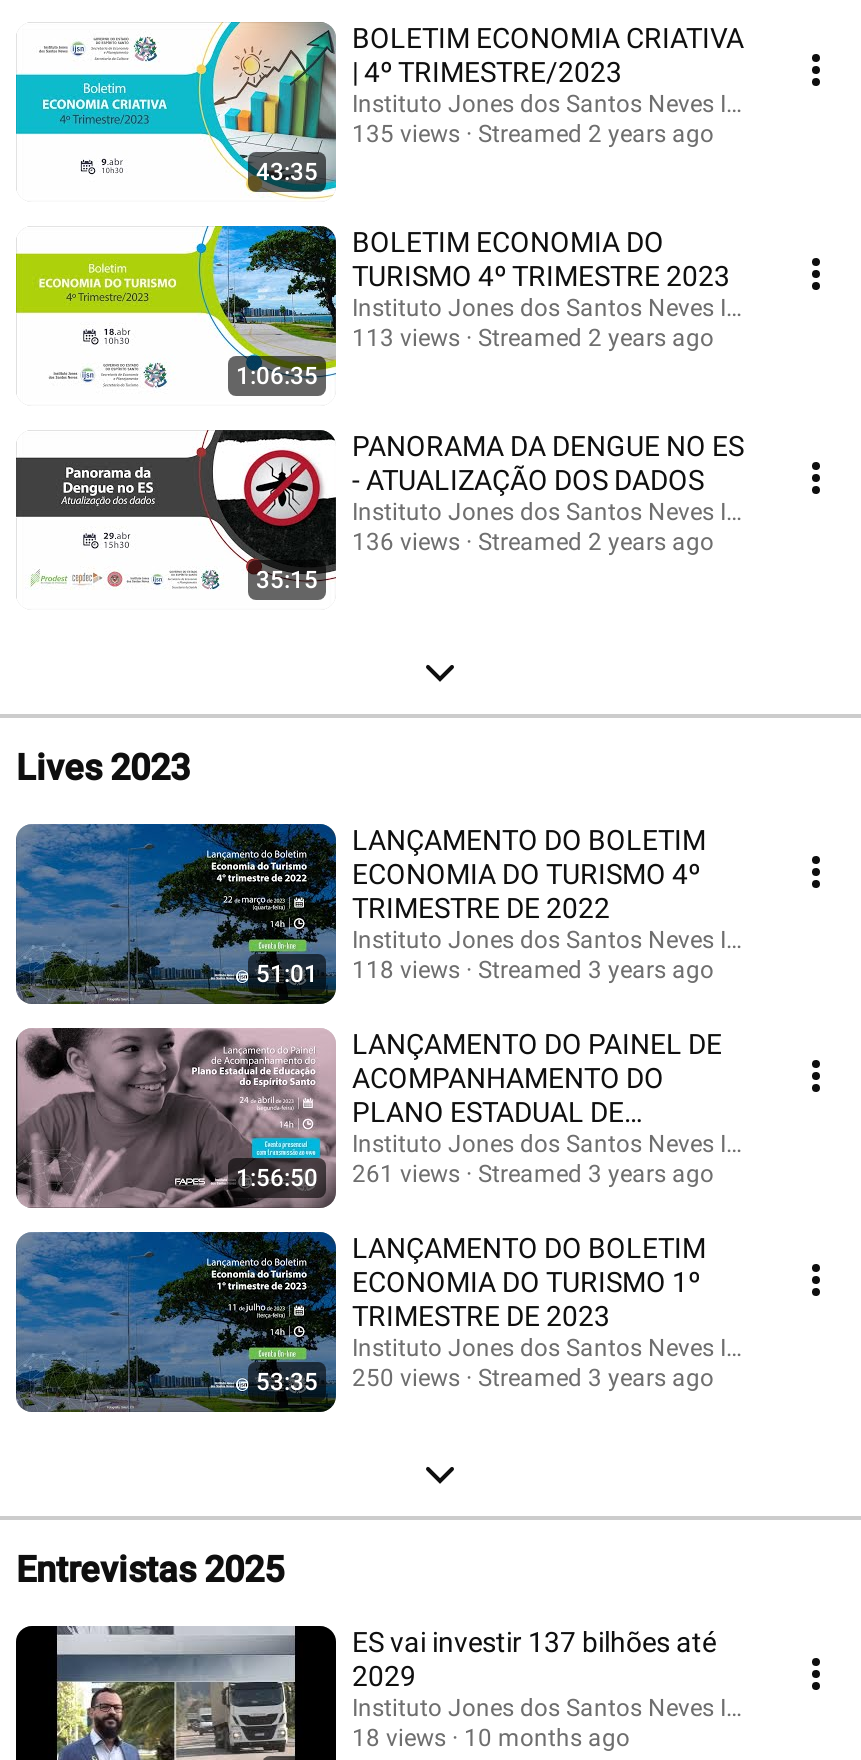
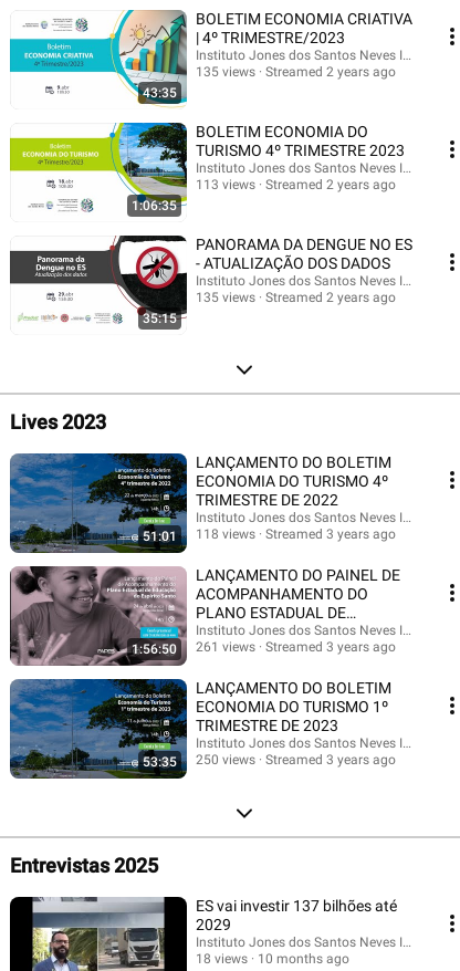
- 136 views Streamed 2 years ago
+ 135 views Streamed 2 years ago
